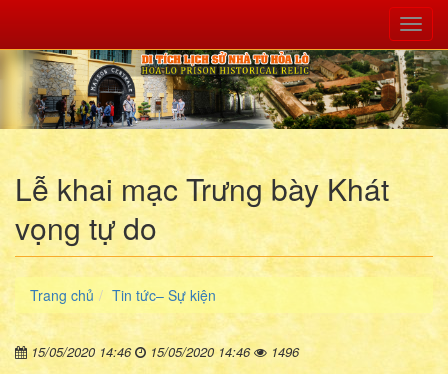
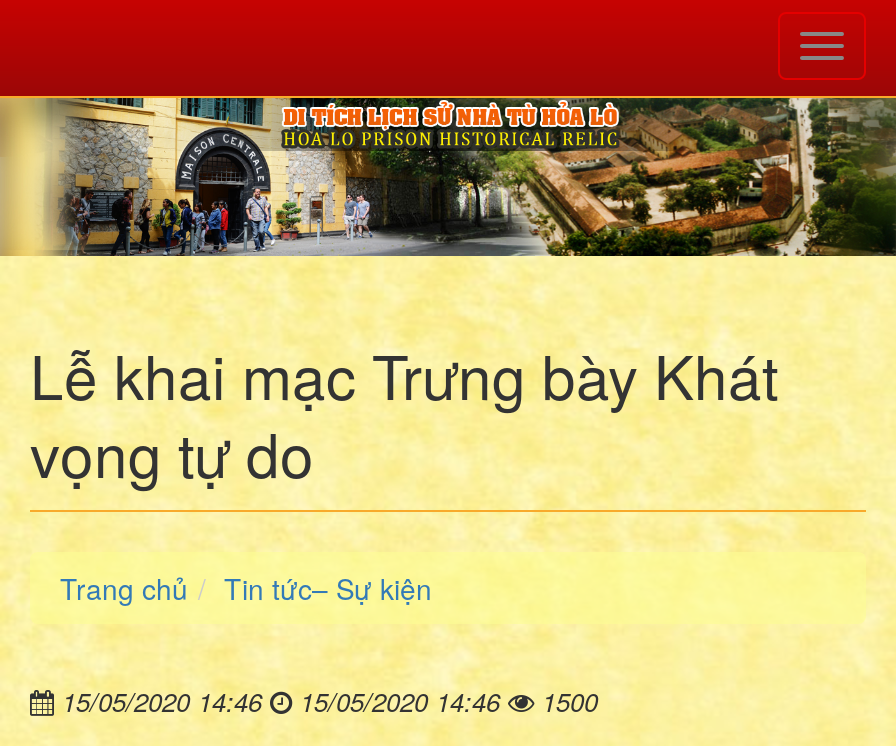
- 15/05/2020 14:46 15/05/2020 14:46 1496
+ 15/05/2020 14:46 15/05/2020 14:46 1500
